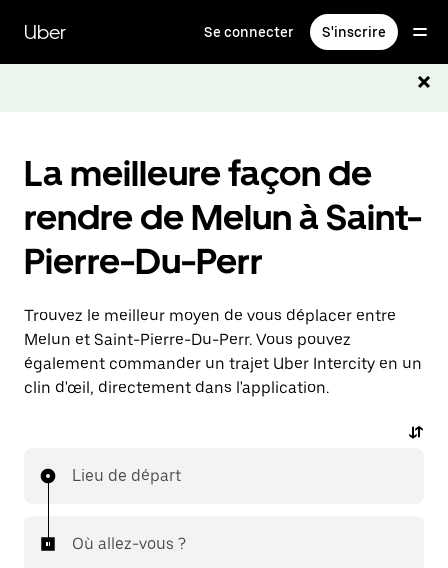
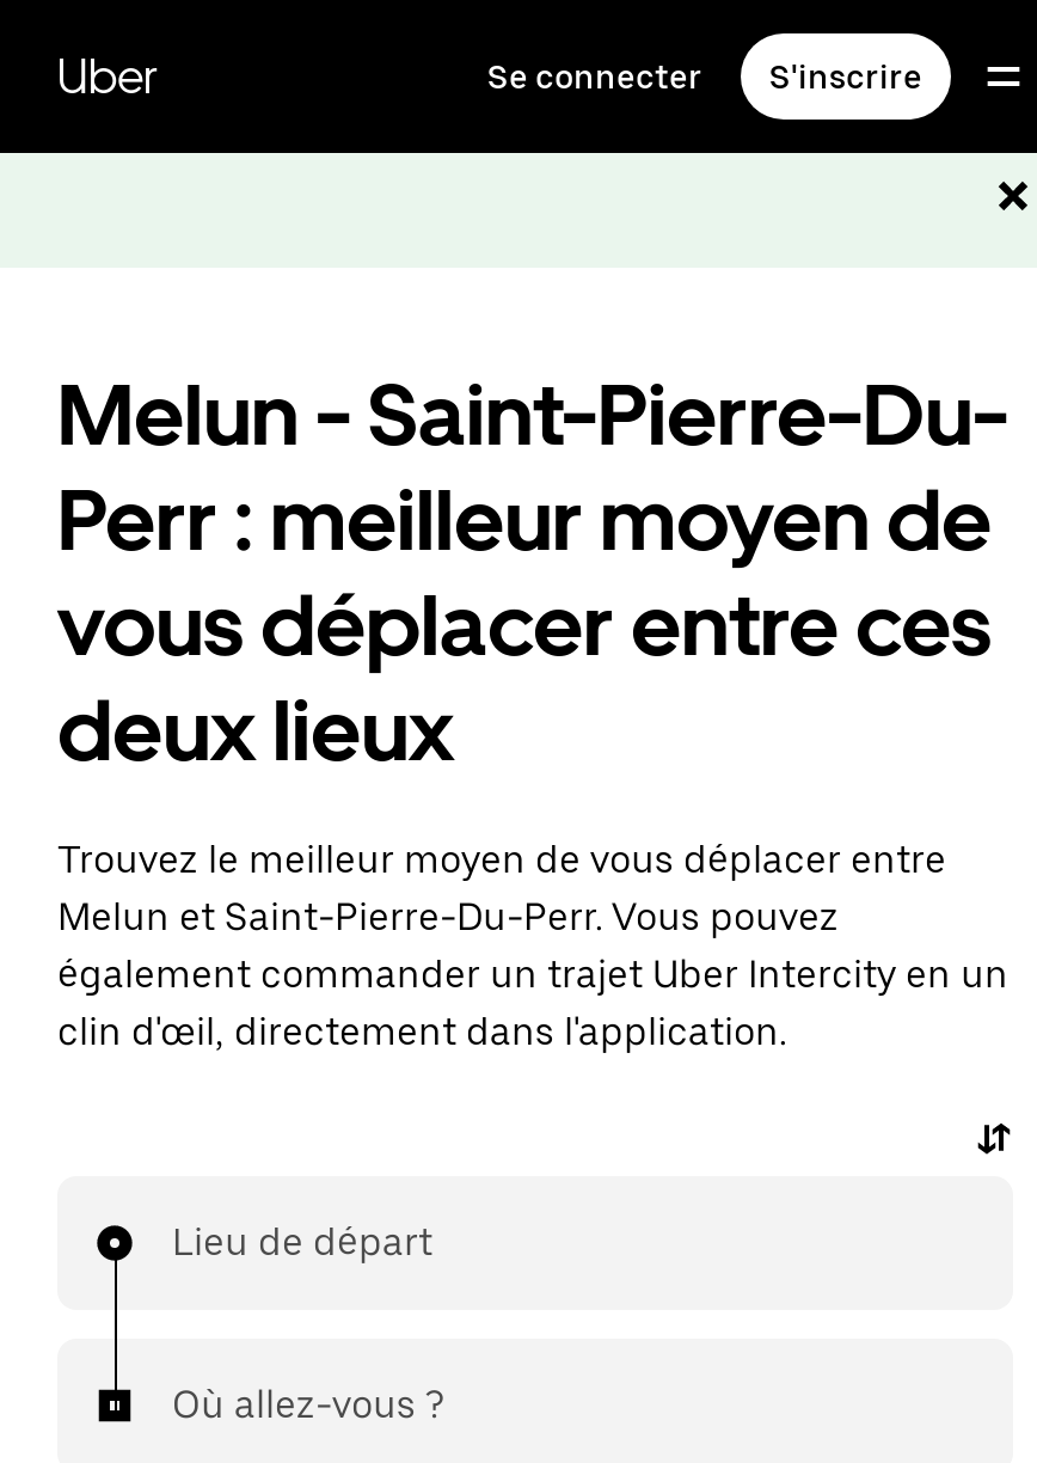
- La meilleure façon de
- rendre de Melun à Saint-
- Pierre-Du-Perr
+ Melun - Saint-Pierre-Du-
+ Perr : meilleur moyen de
+ vous déplacer entre ces
+ deux lieux
